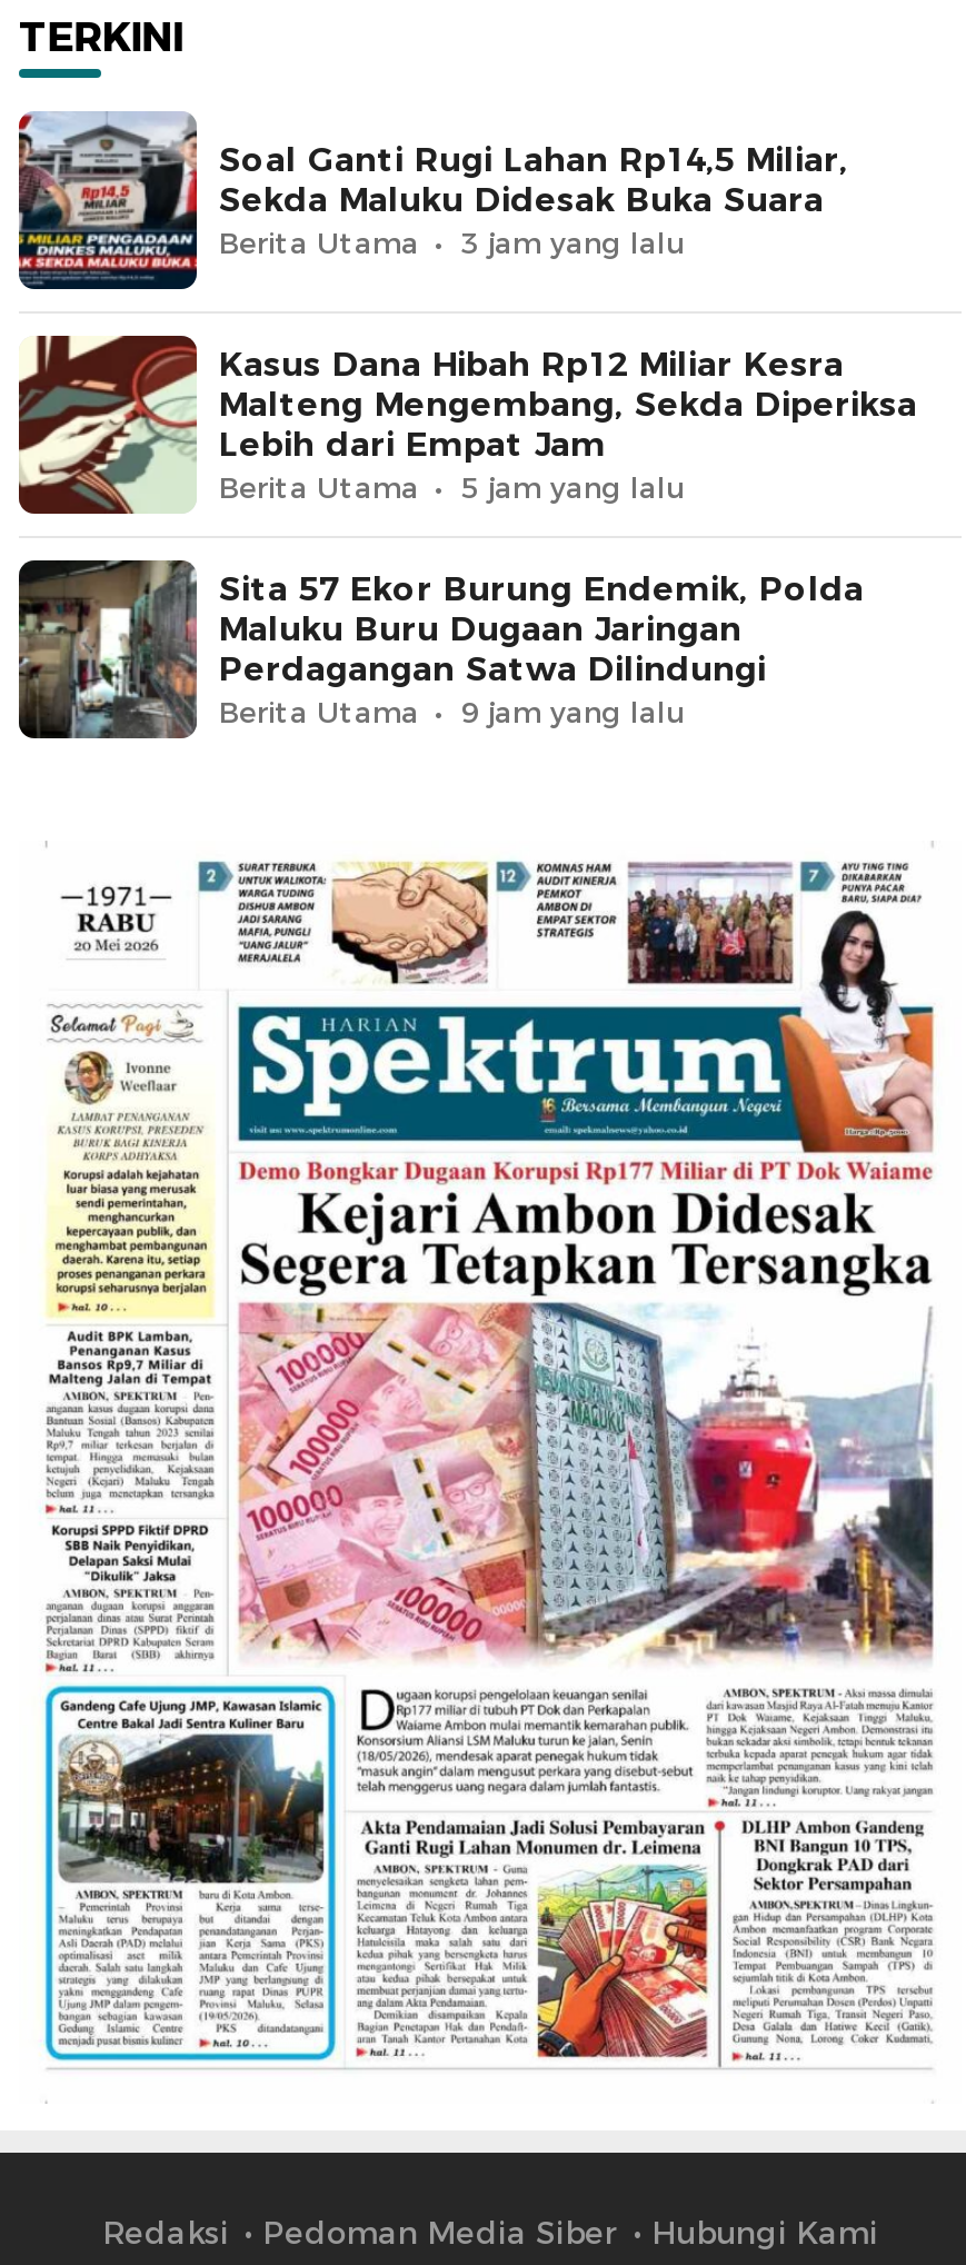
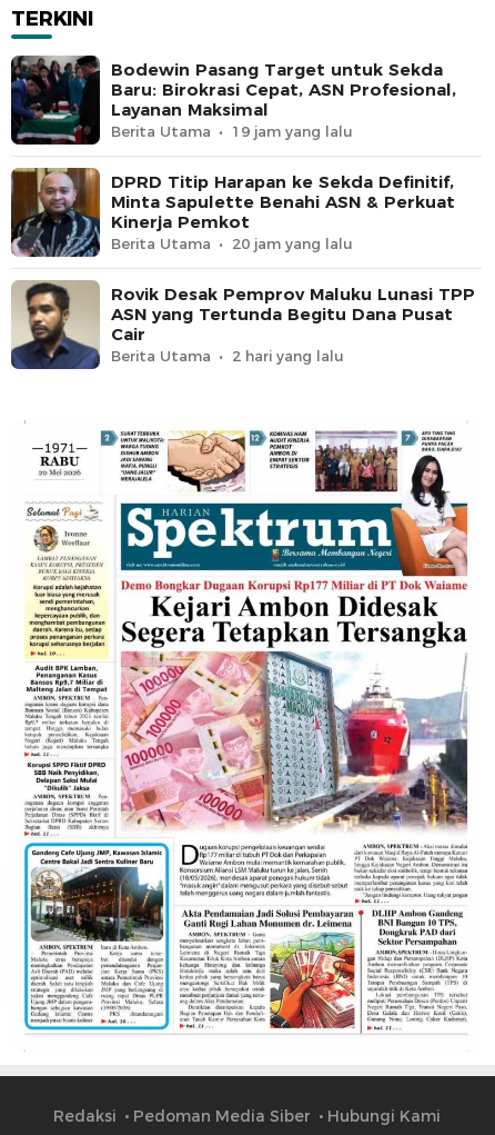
- [image]
- Soal Ganti Rugi Lahan Rp14,5 Miliar,
- Sekda Maluku Didesak Buka Suara
+ [image]
+ Bodewin Pasang Target untuk Sekda
+ Baru: Birokrasi Cepat, ASN Profesional,
+ Layanan Maksimal

- Berita Utama 3 jam yang lalu
+ Berita Utama 19 jam yang lalu

- [image]
- Kasus Dana Hibah Rp12 Miliar Kesra
- Malteng Mengembang, Sekda Diperiksa
- Lebih dari Empat Jam
+ [image]
+ DPRD Titip Harapan ke Sekda Definitif,
+ Minta Sapulette Benahi ASN & Perkuat
+ Kinerja Pemkot

- Berita Utama 5 jam yang lalu
+ Berita Utama 20 jam yang lalu

- [image]
- Sita 57 Ekor Burung Endemik, Polda
- Maluku Buru Dugaan Jaringan
- Perdagangan Satwa Dilindungi
+ [image]
+ Rovik Desak Pemprov Maluku Lunasi TPP
+ ASN yang Tertunda Begitu Dana Pusat
+ Cair

- 9 jam yang lalu
+ 2 hari yang lalu
